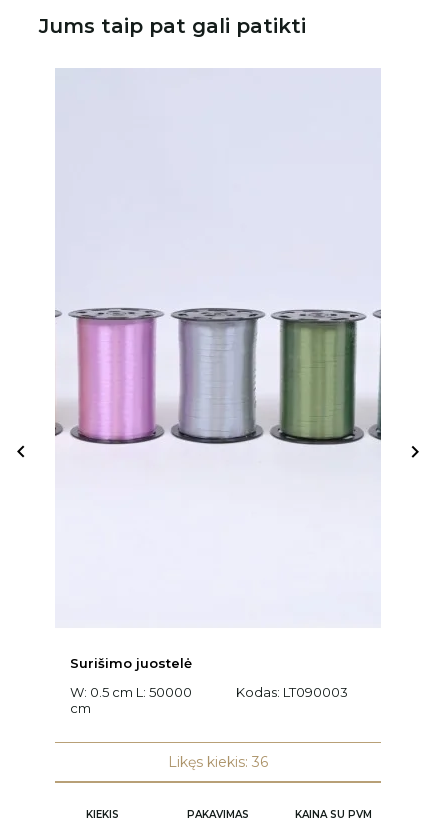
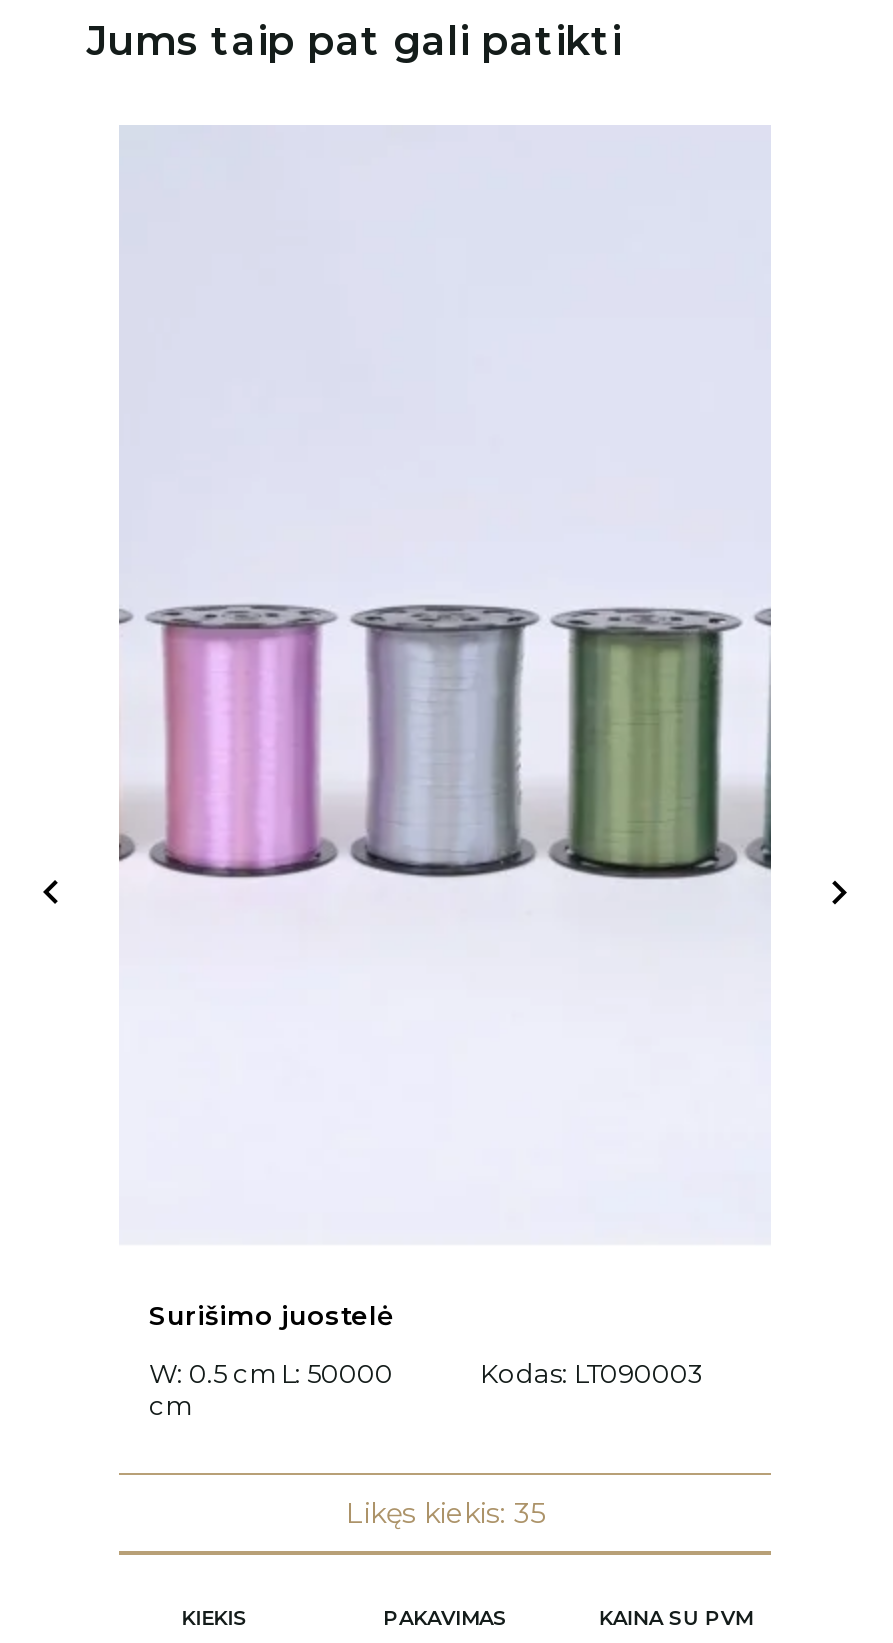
- Likęs kiekis: 36
+ Likęs kiekis: 35
